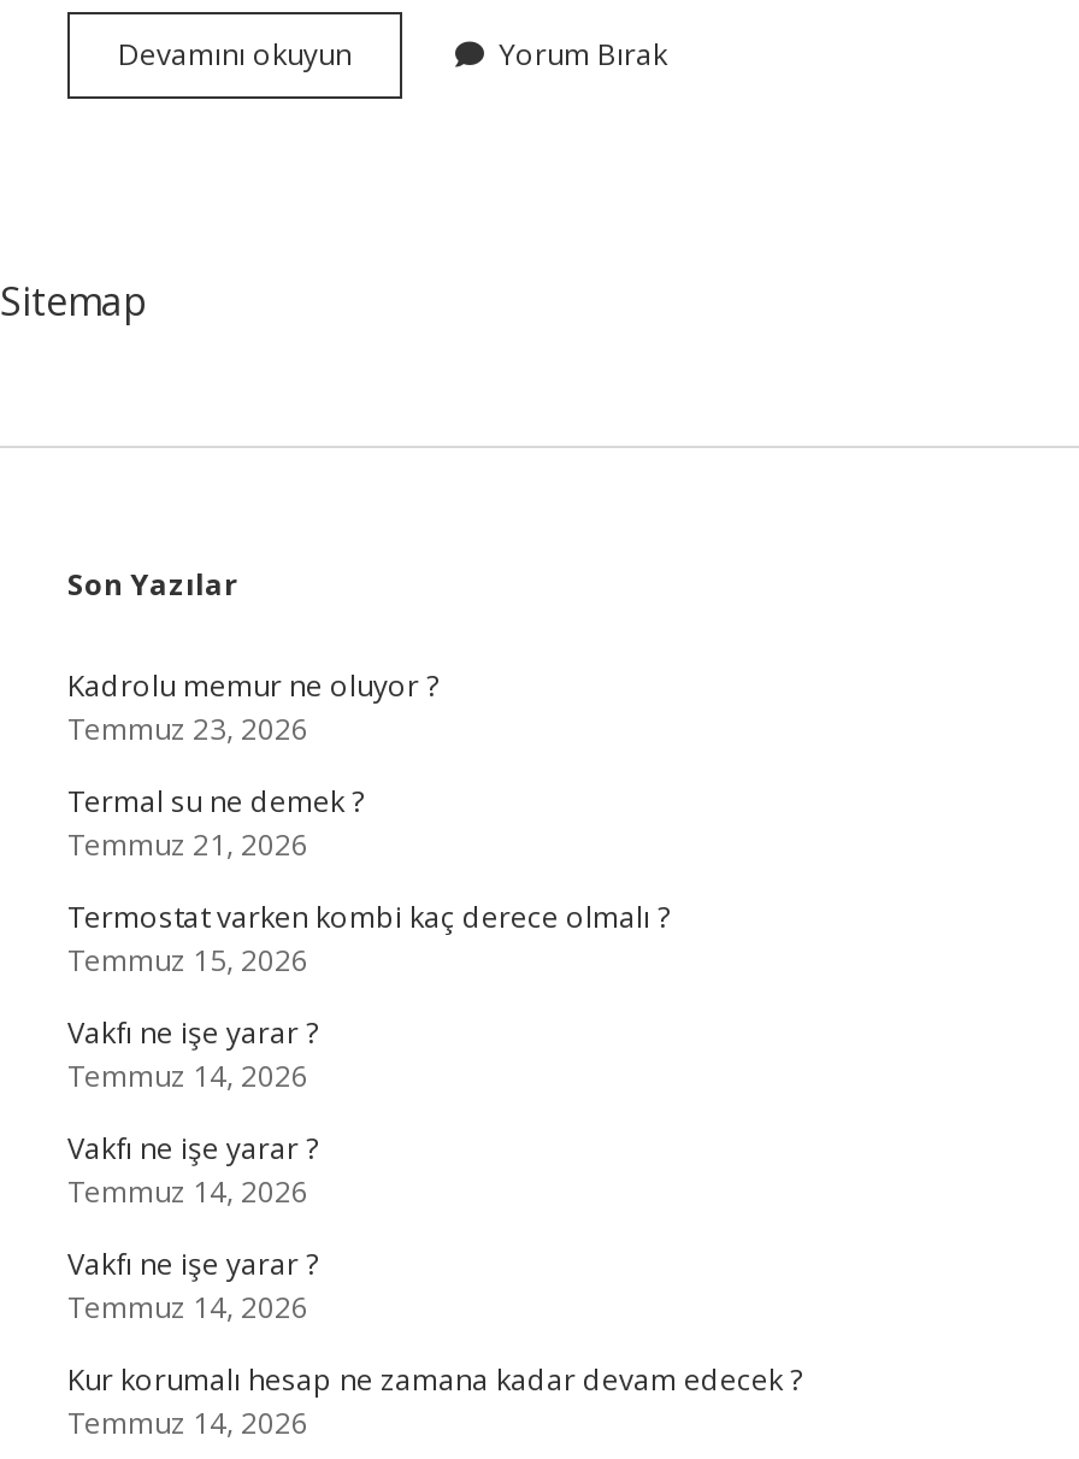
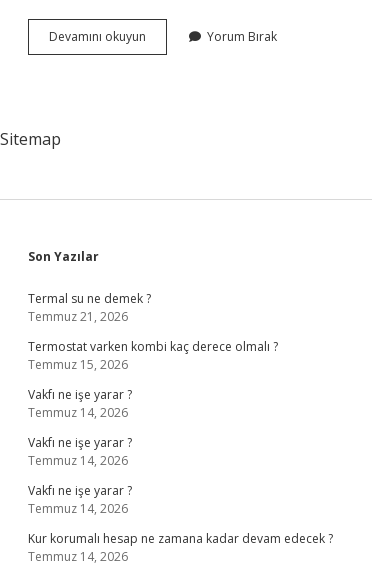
- Kadrolu memur ne oluyor ?
- Temmuz 23, 2026
